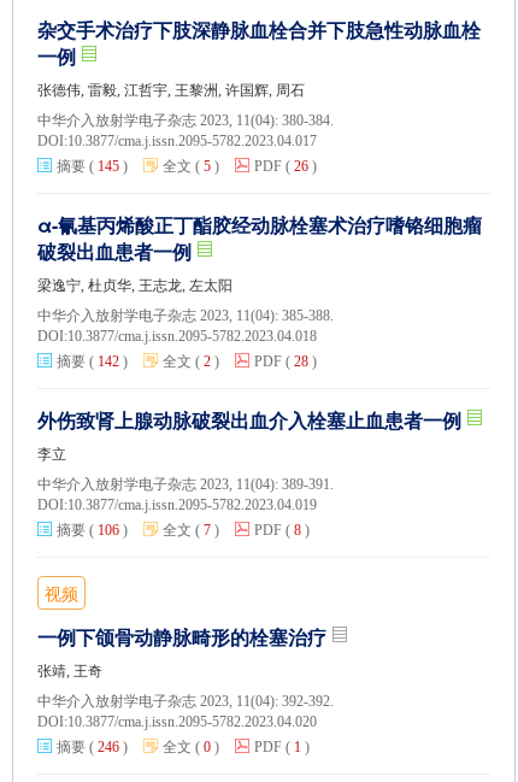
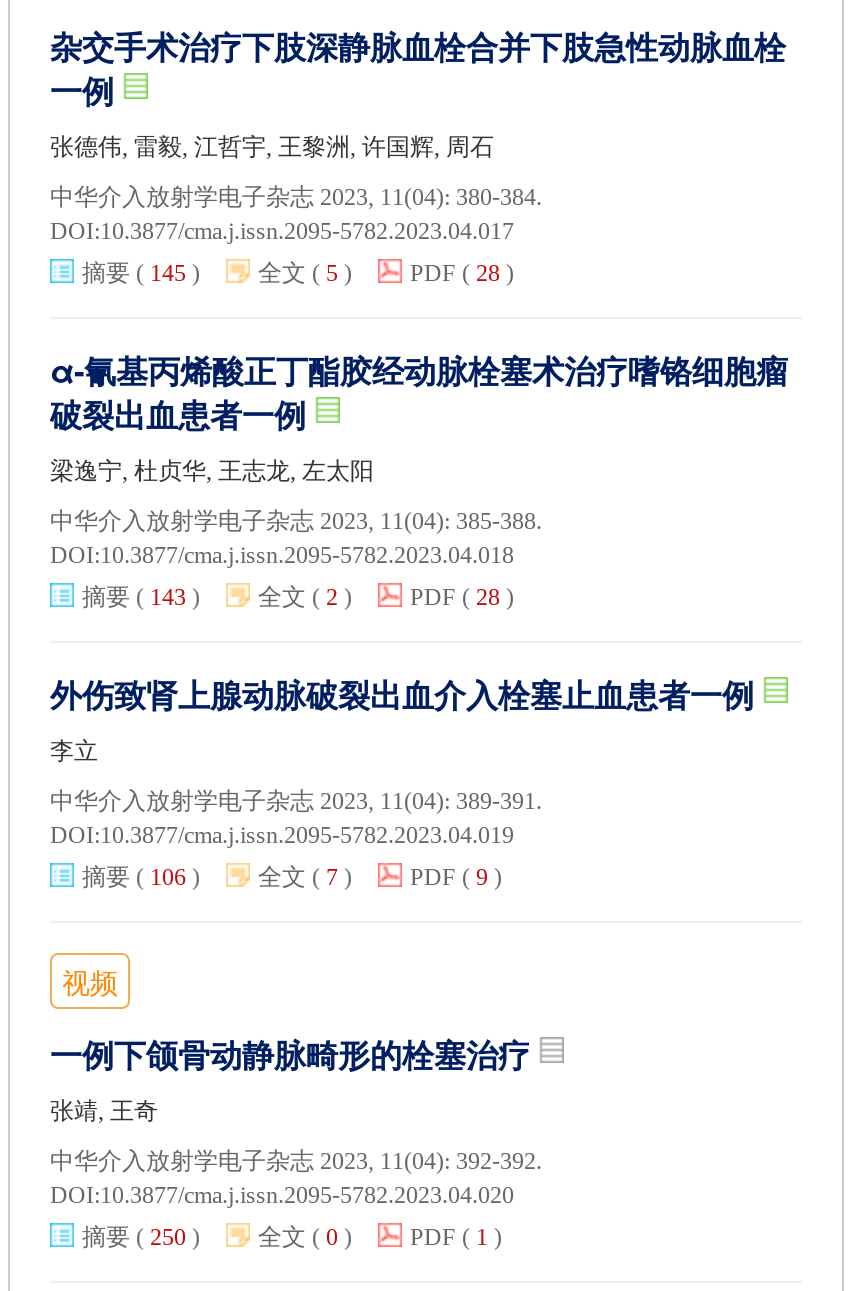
- PDF ( 26)
+ PDF ( 28)

- 摘要 ( 142)
+ 摘要 ( 143)

- PDF ( 8)
+ PDF ( 9)

- 摘要 ( 246)
+ 摘要 ( 250)
